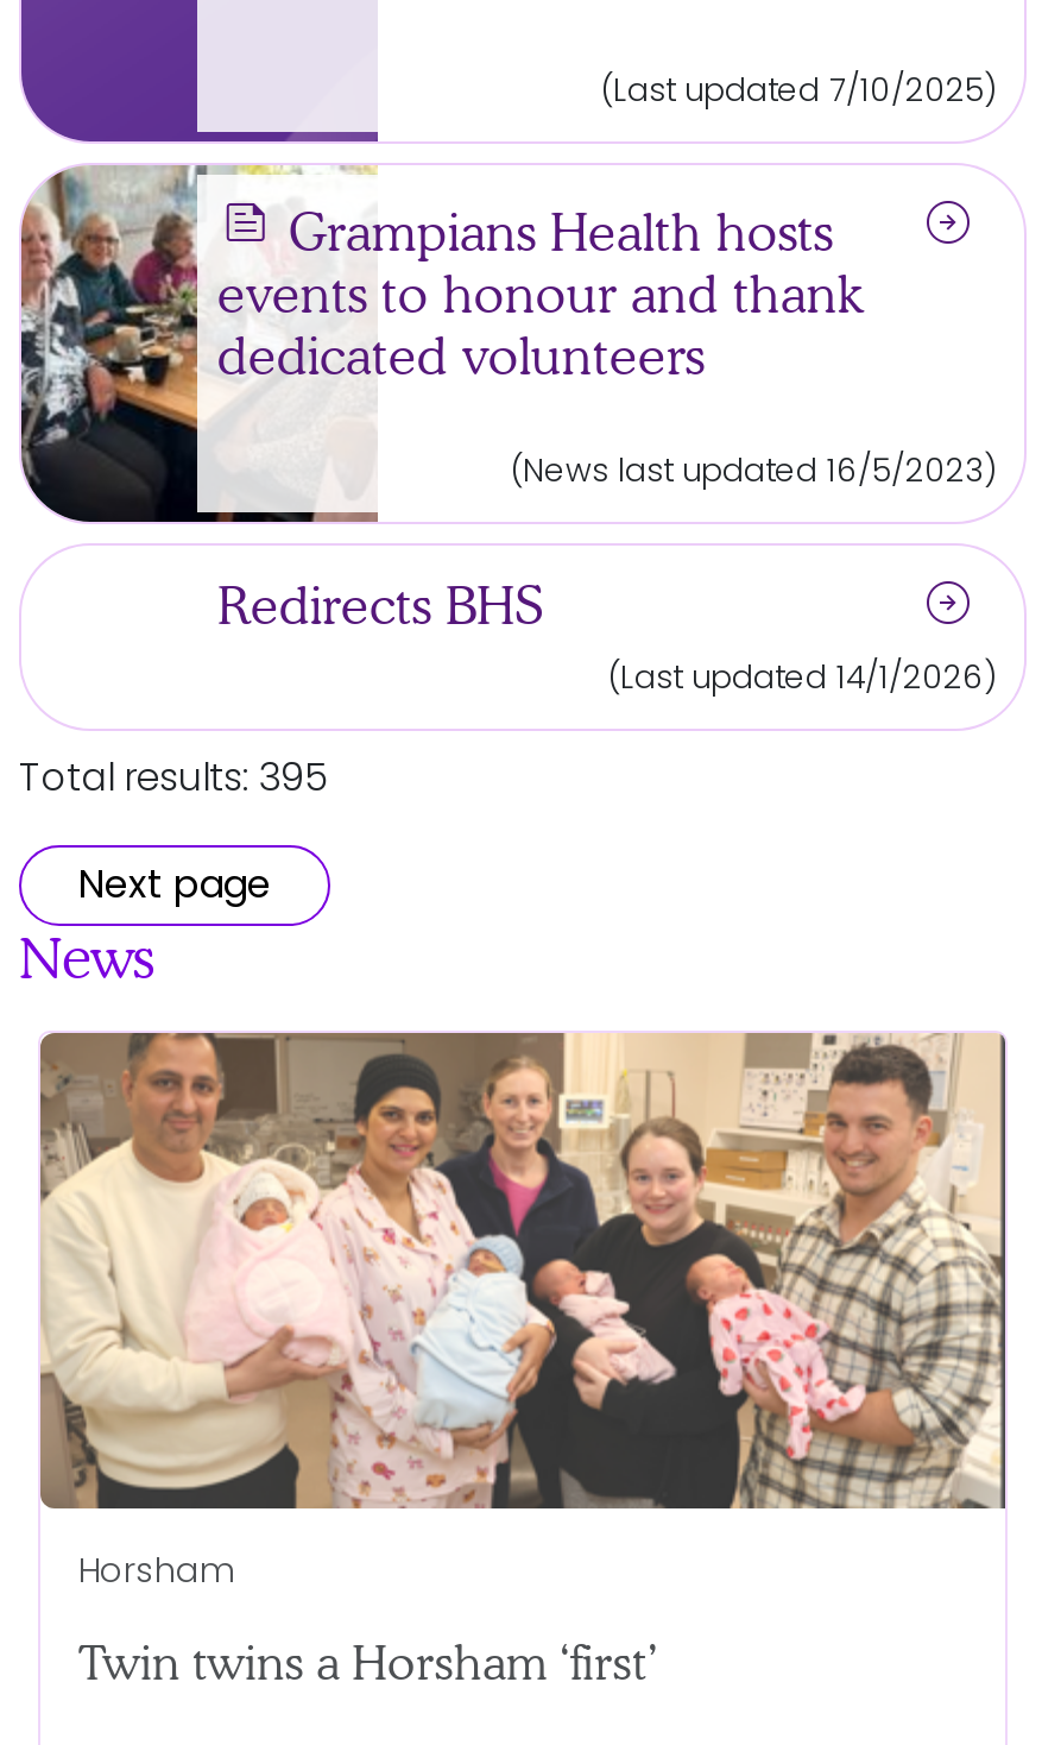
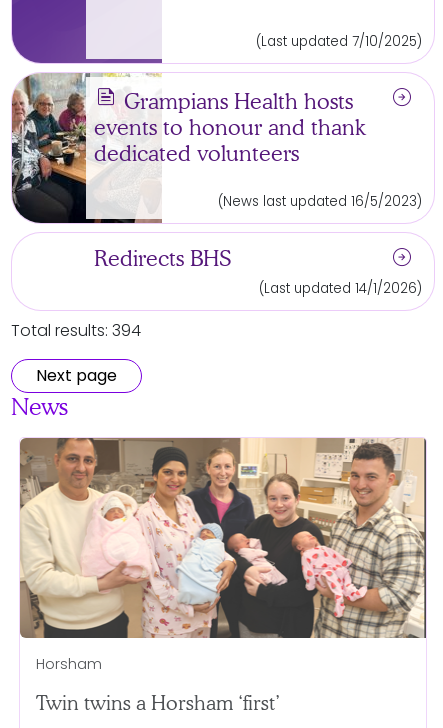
- Total results: 395
+ Total results: 394
